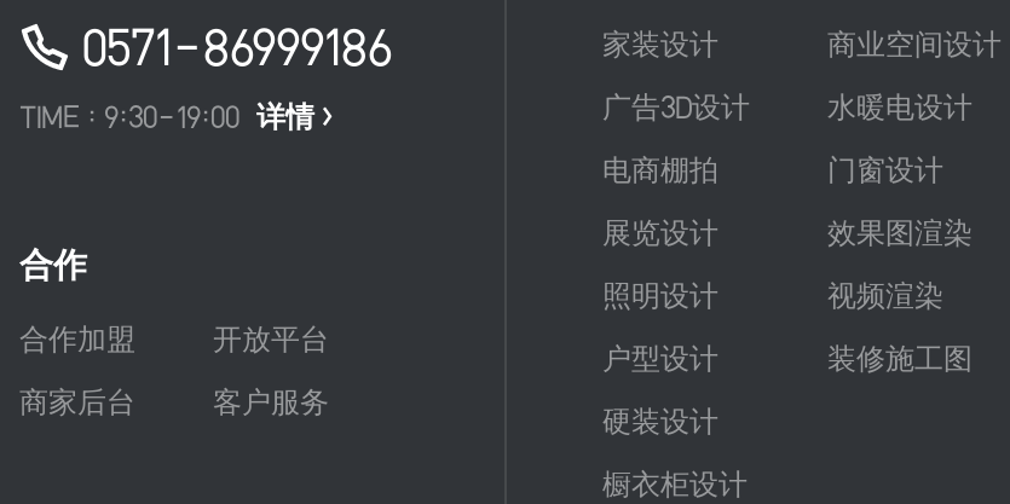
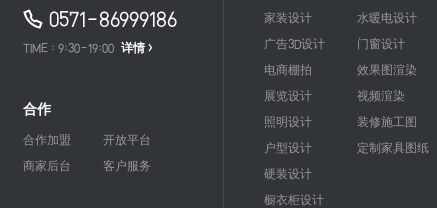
- 商业空间设计

moved up: 水暖电设计 | 门窗设计 | 效果图渲染 | 装修施工图

+ 定制家具图纸
